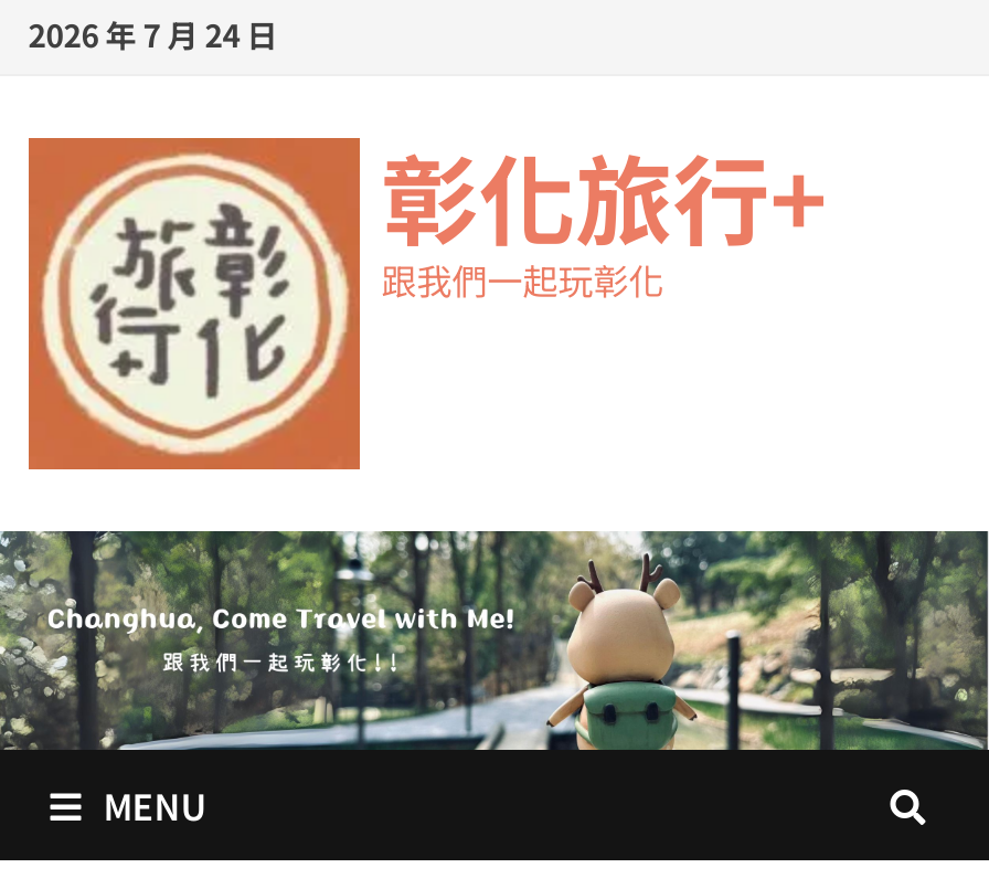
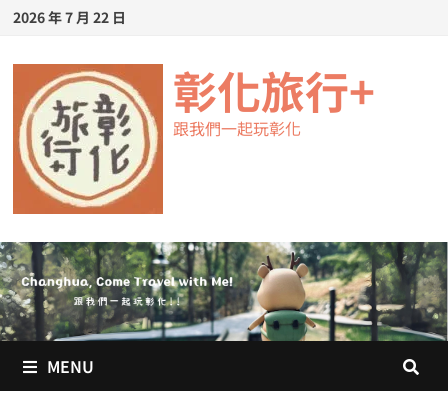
- 2026 年 7 月 24 日
+ 2026 年 7 月 22 日
